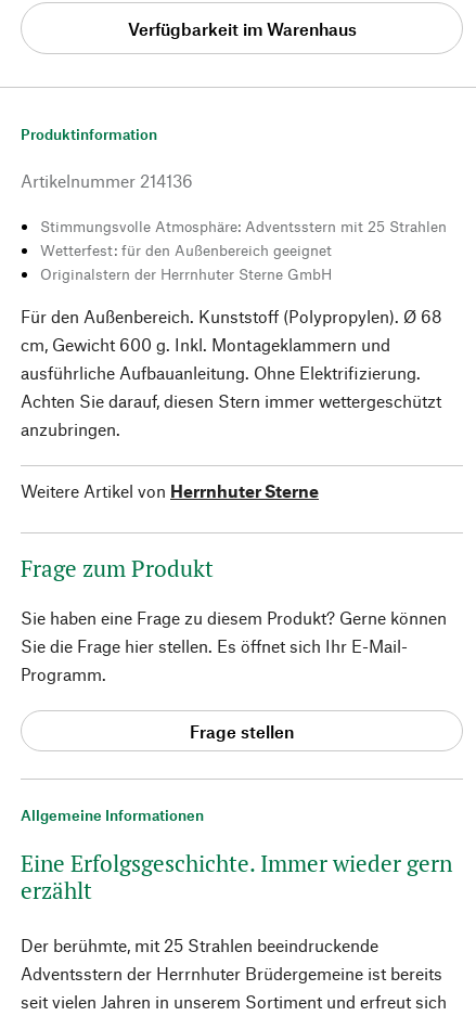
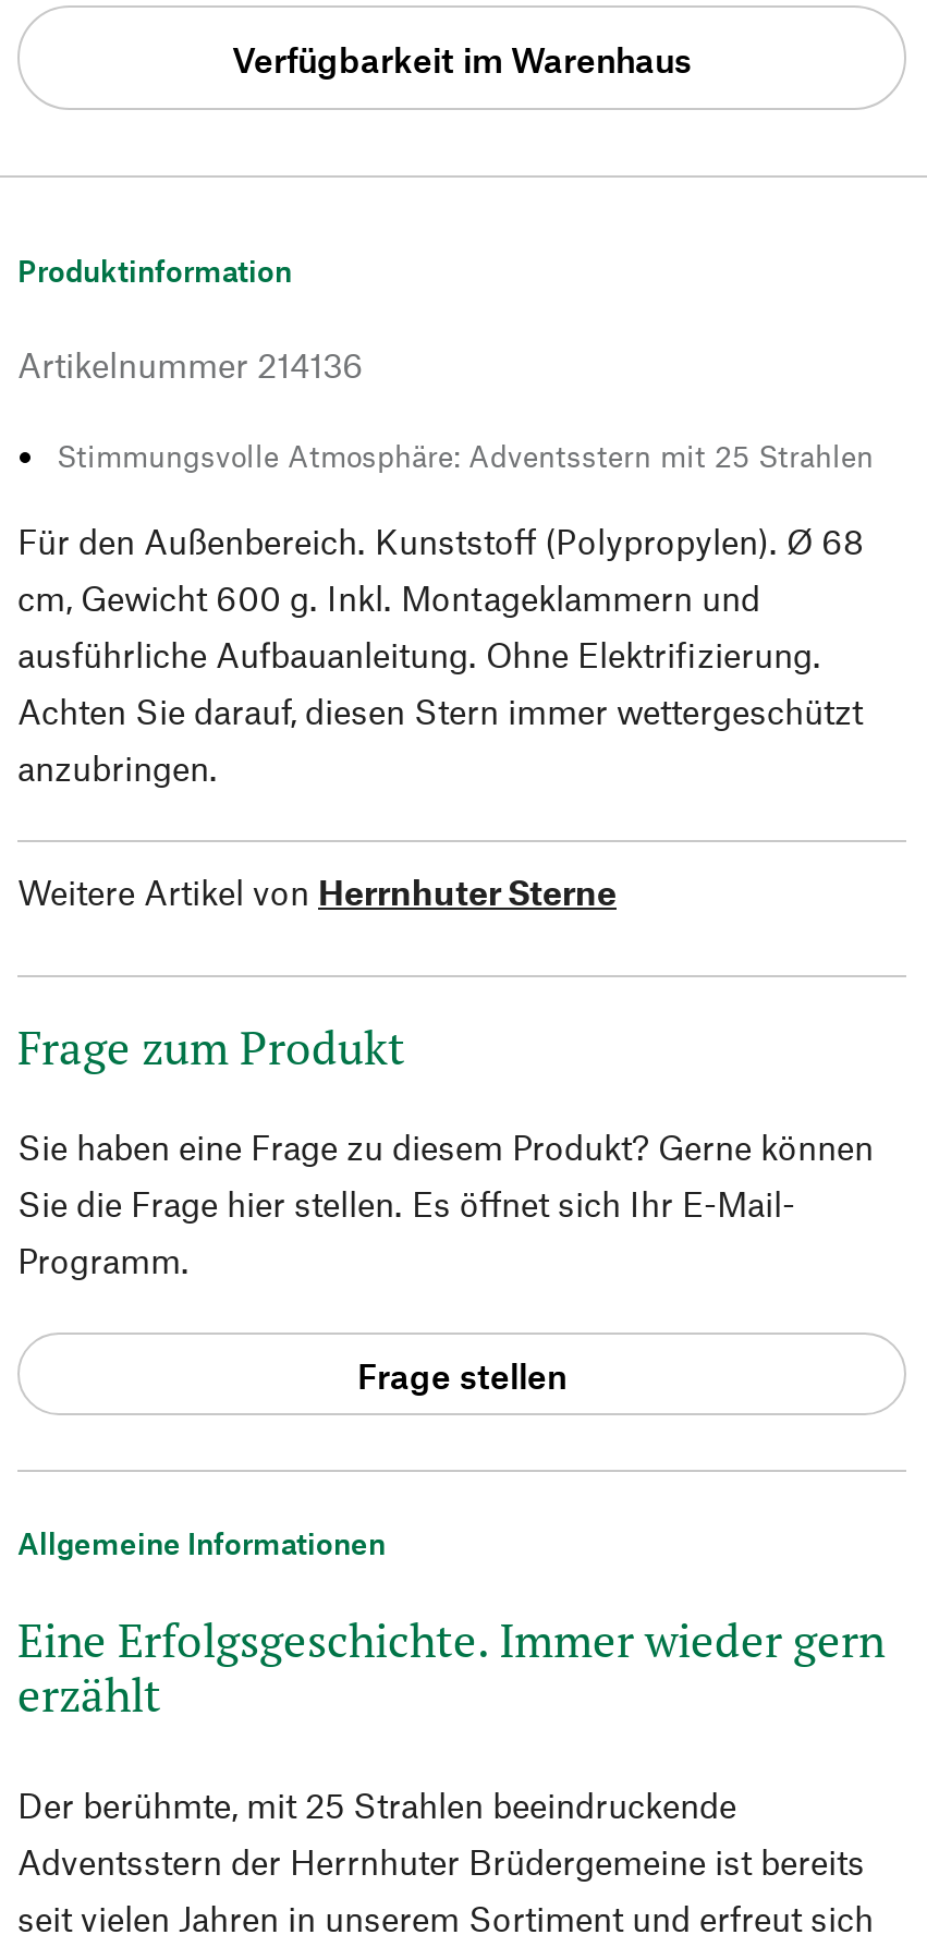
- Wetterfest: für den Außenbereich geeignet
- Originalstern der Herrnhuter Sterne GmbH
